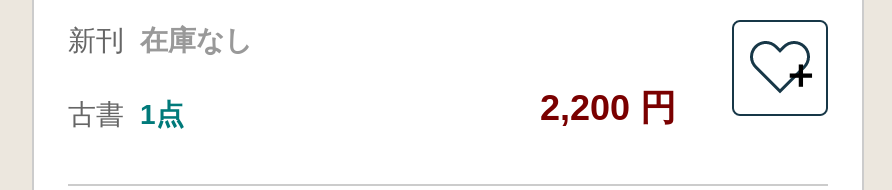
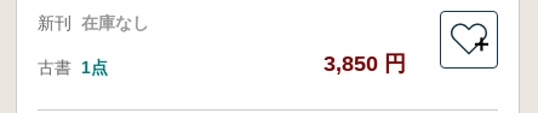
- 2,200 円
+ 3,850 円
